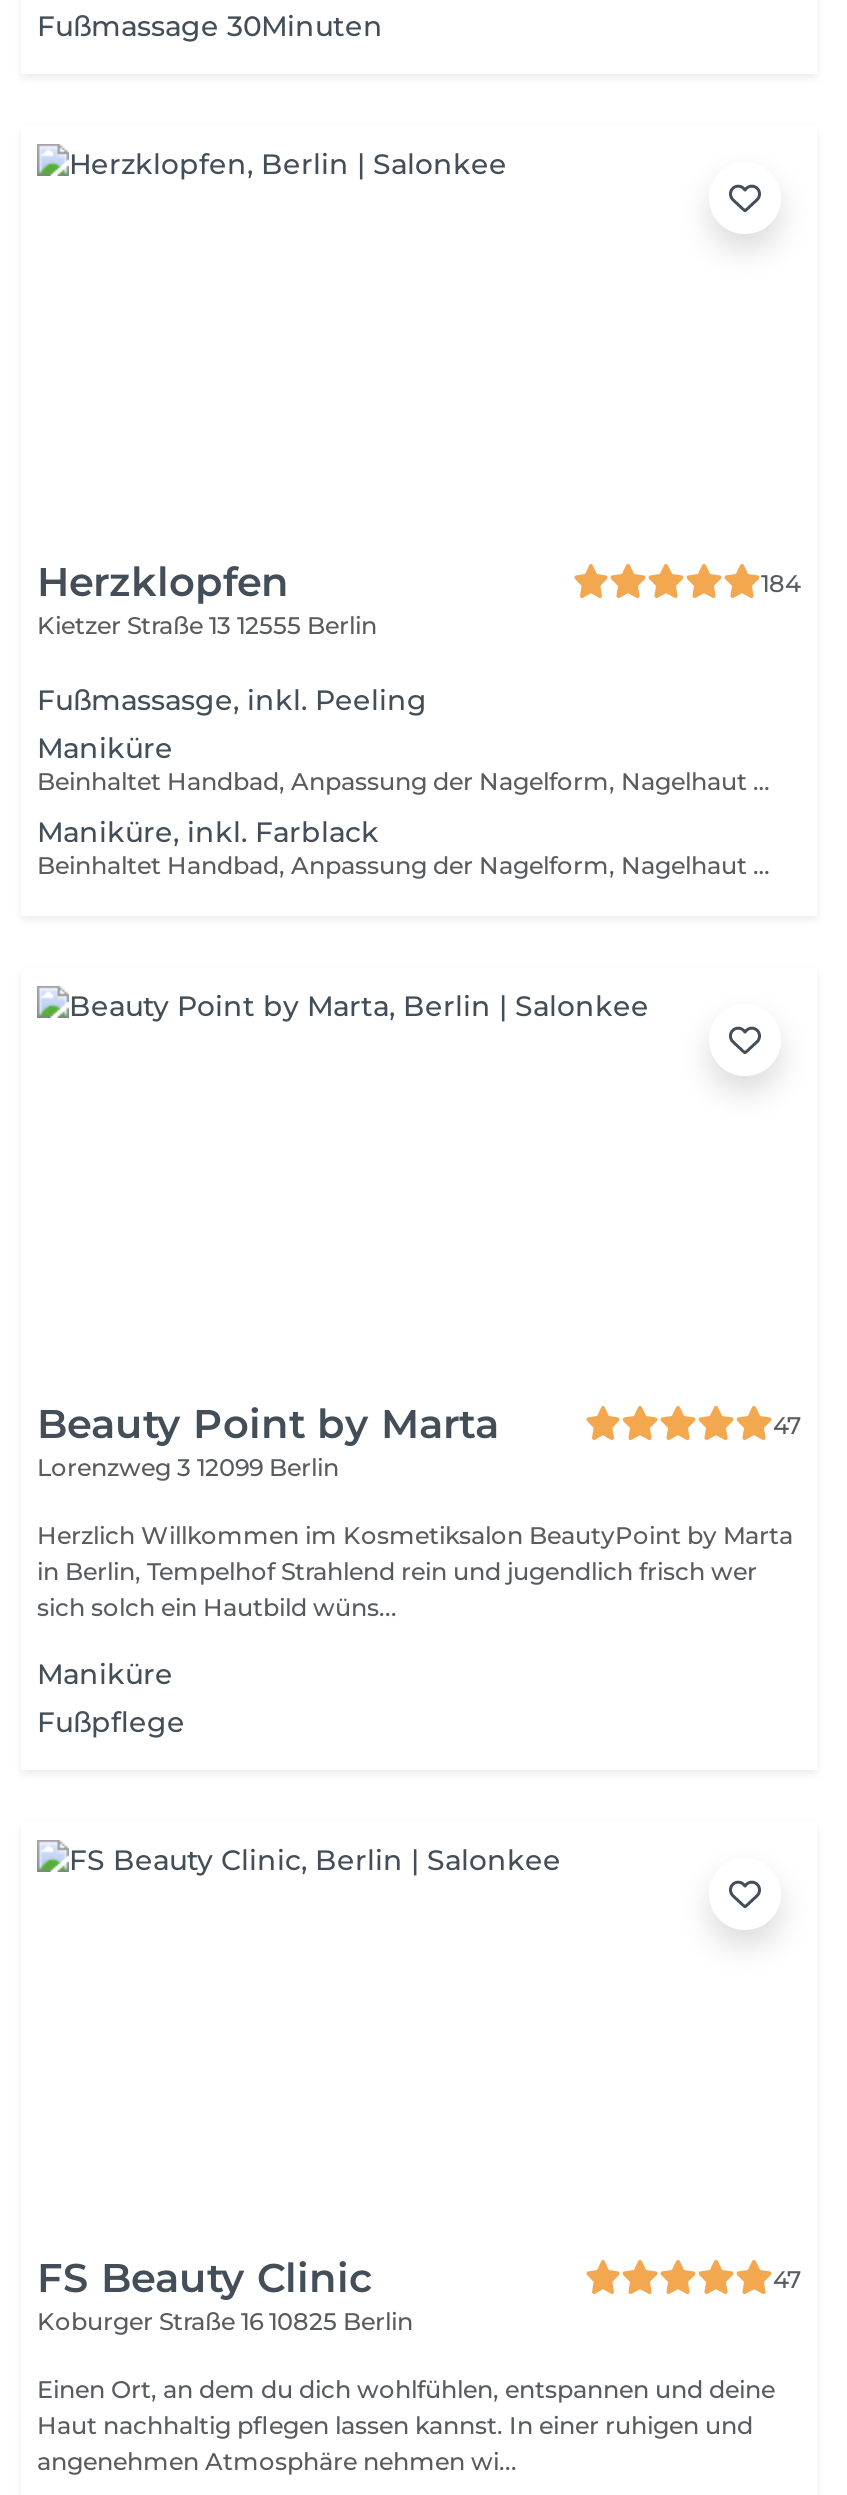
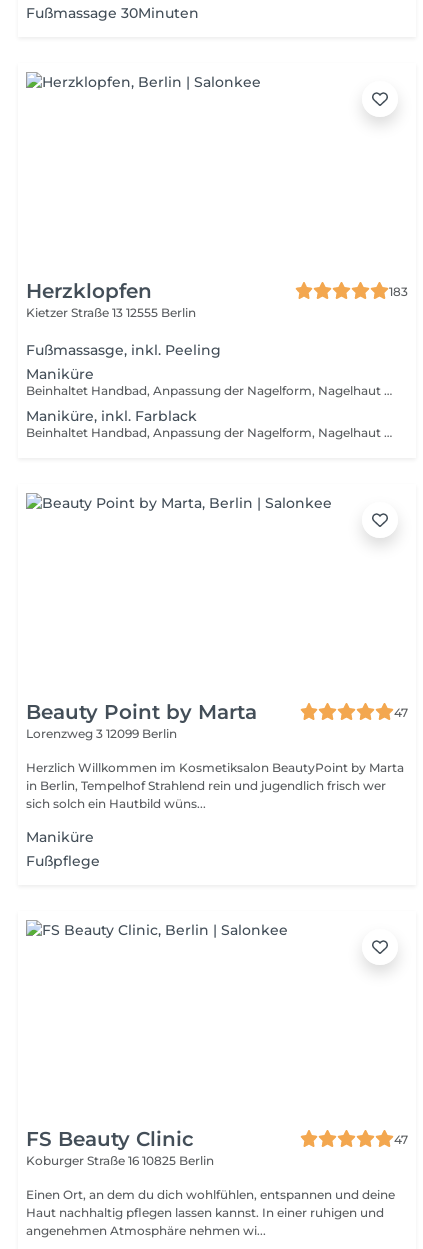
- 184
+ 183
